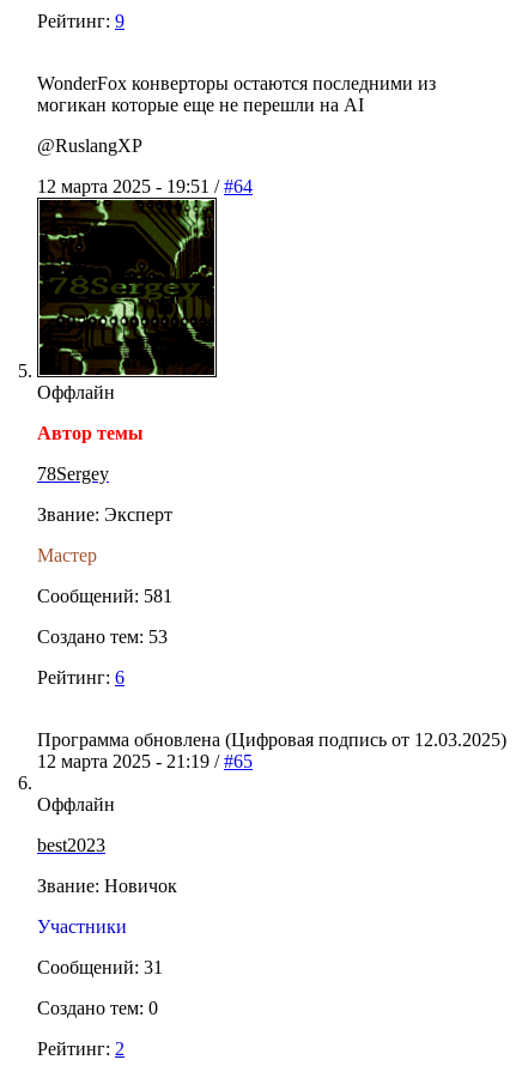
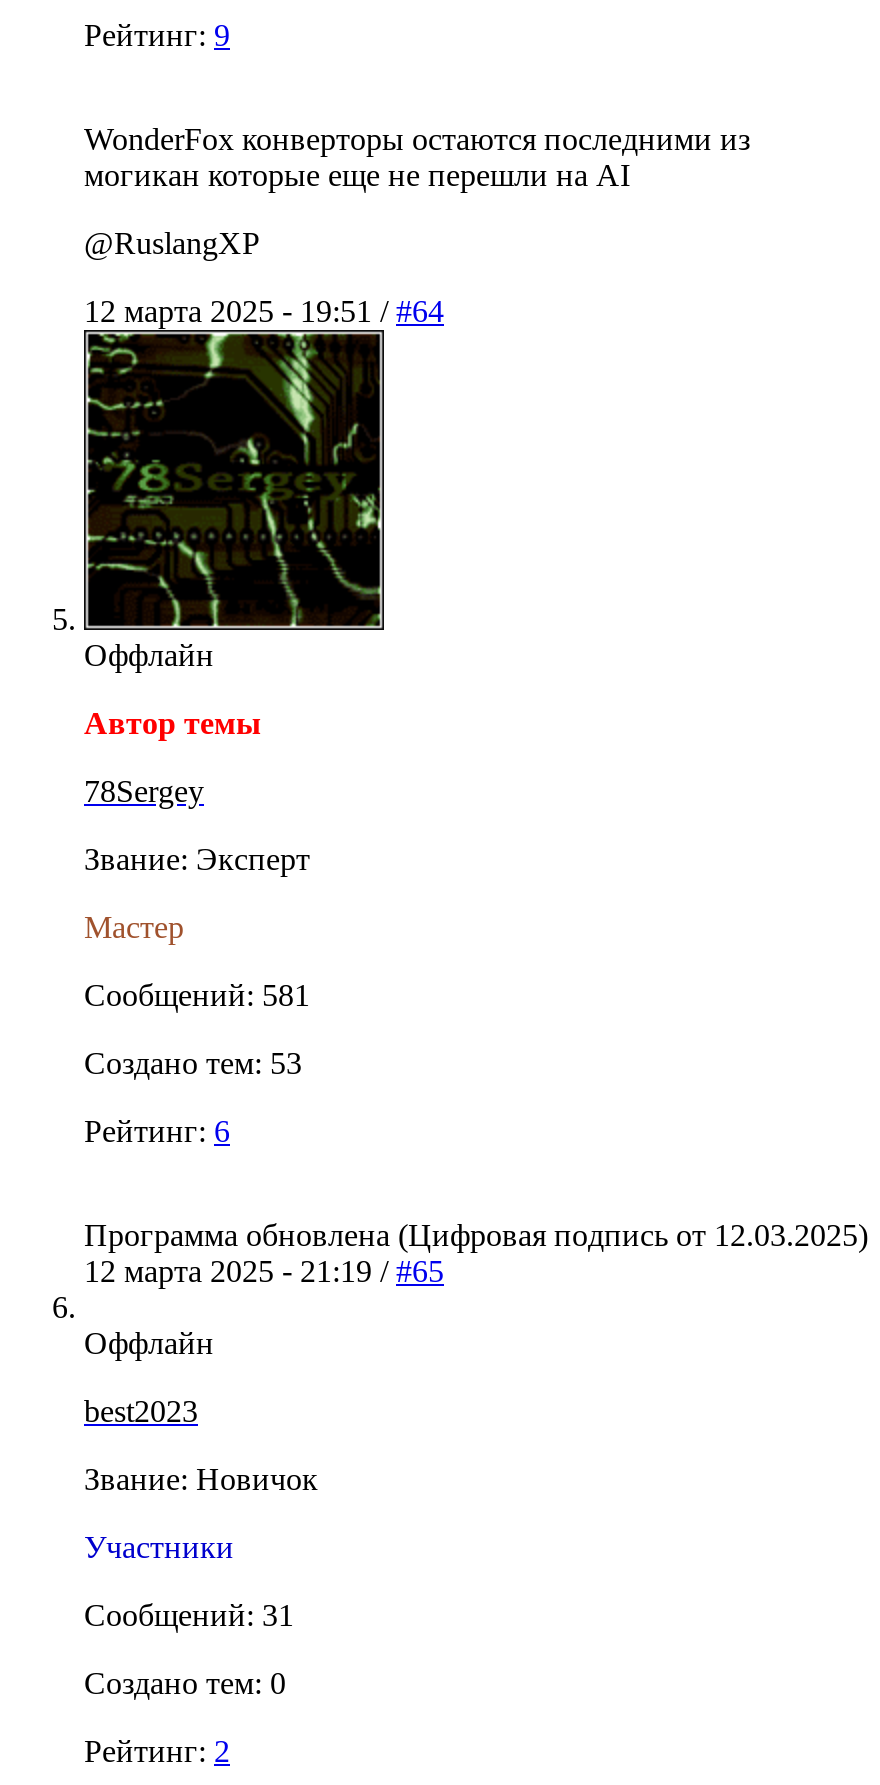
- [image]
+ [image]
